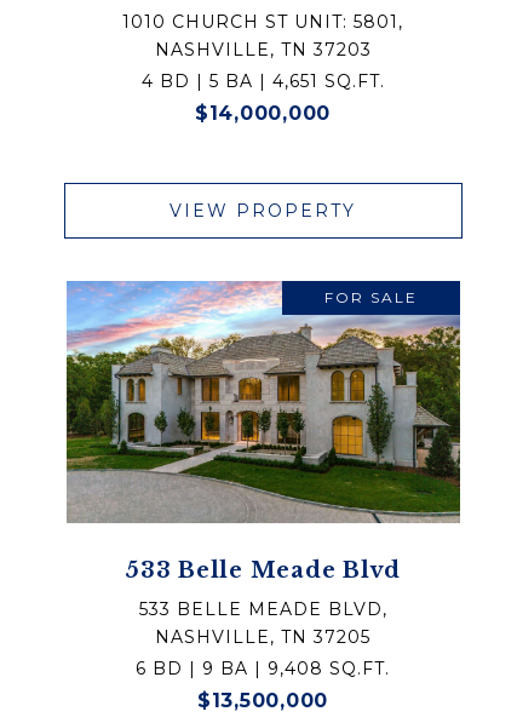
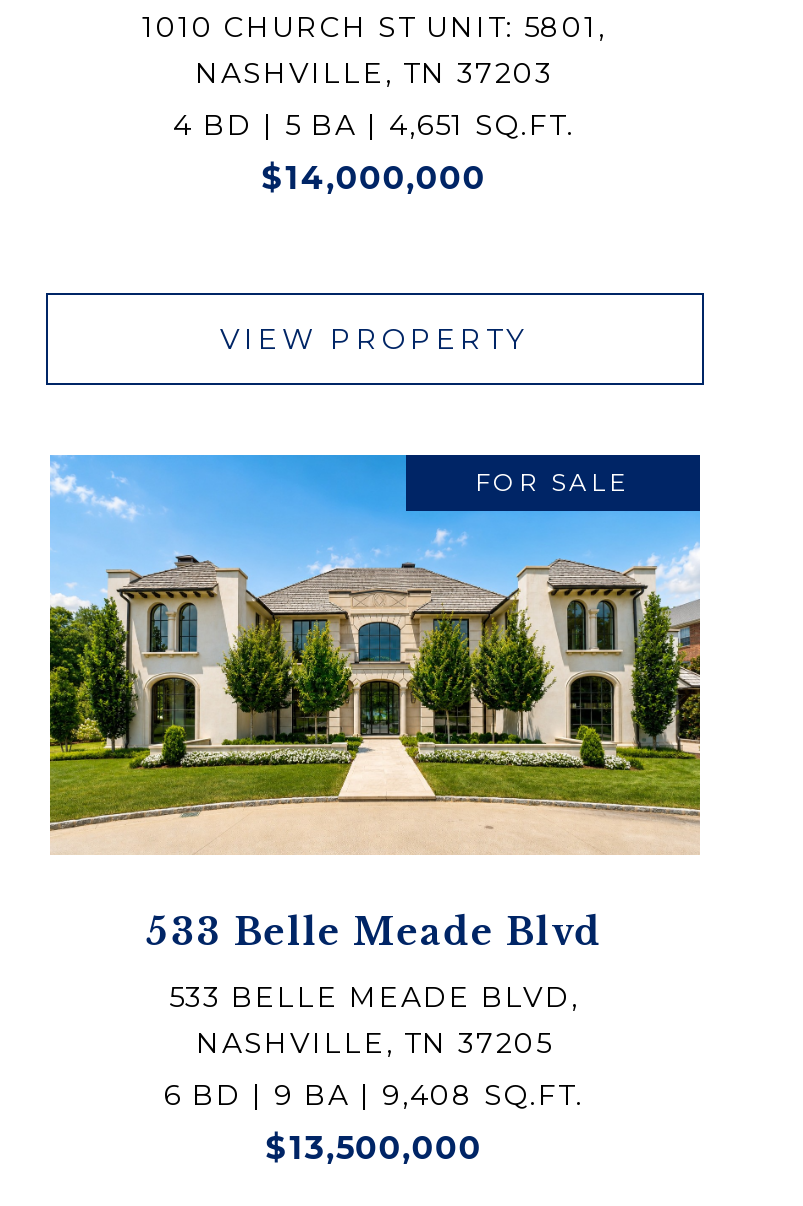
- [image]
+ [image]
